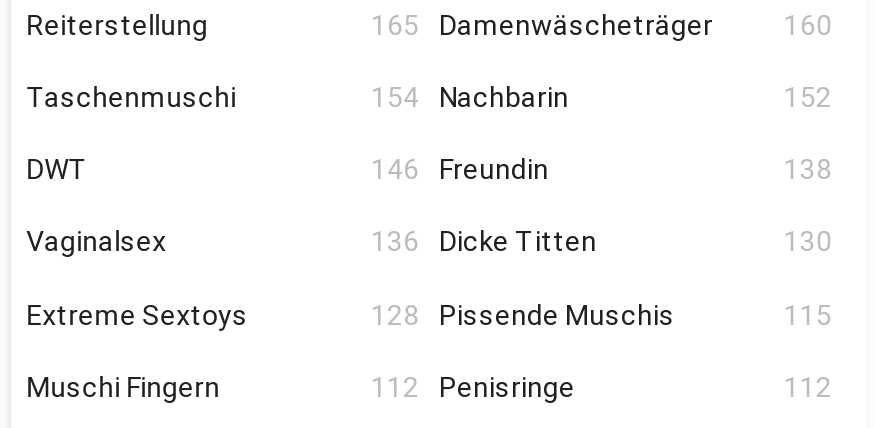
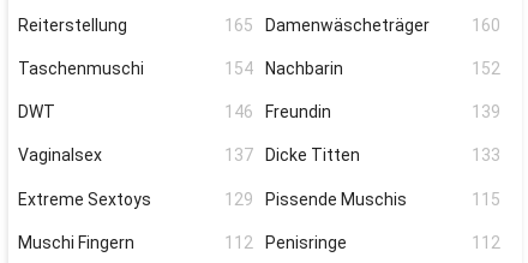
- 138
+ 139

- 136 Dicke Titten
+ 137 Dicke Titten

- 130
+ 133

- 128 Pissende Muschis
+ 129 Pissende Muschis
